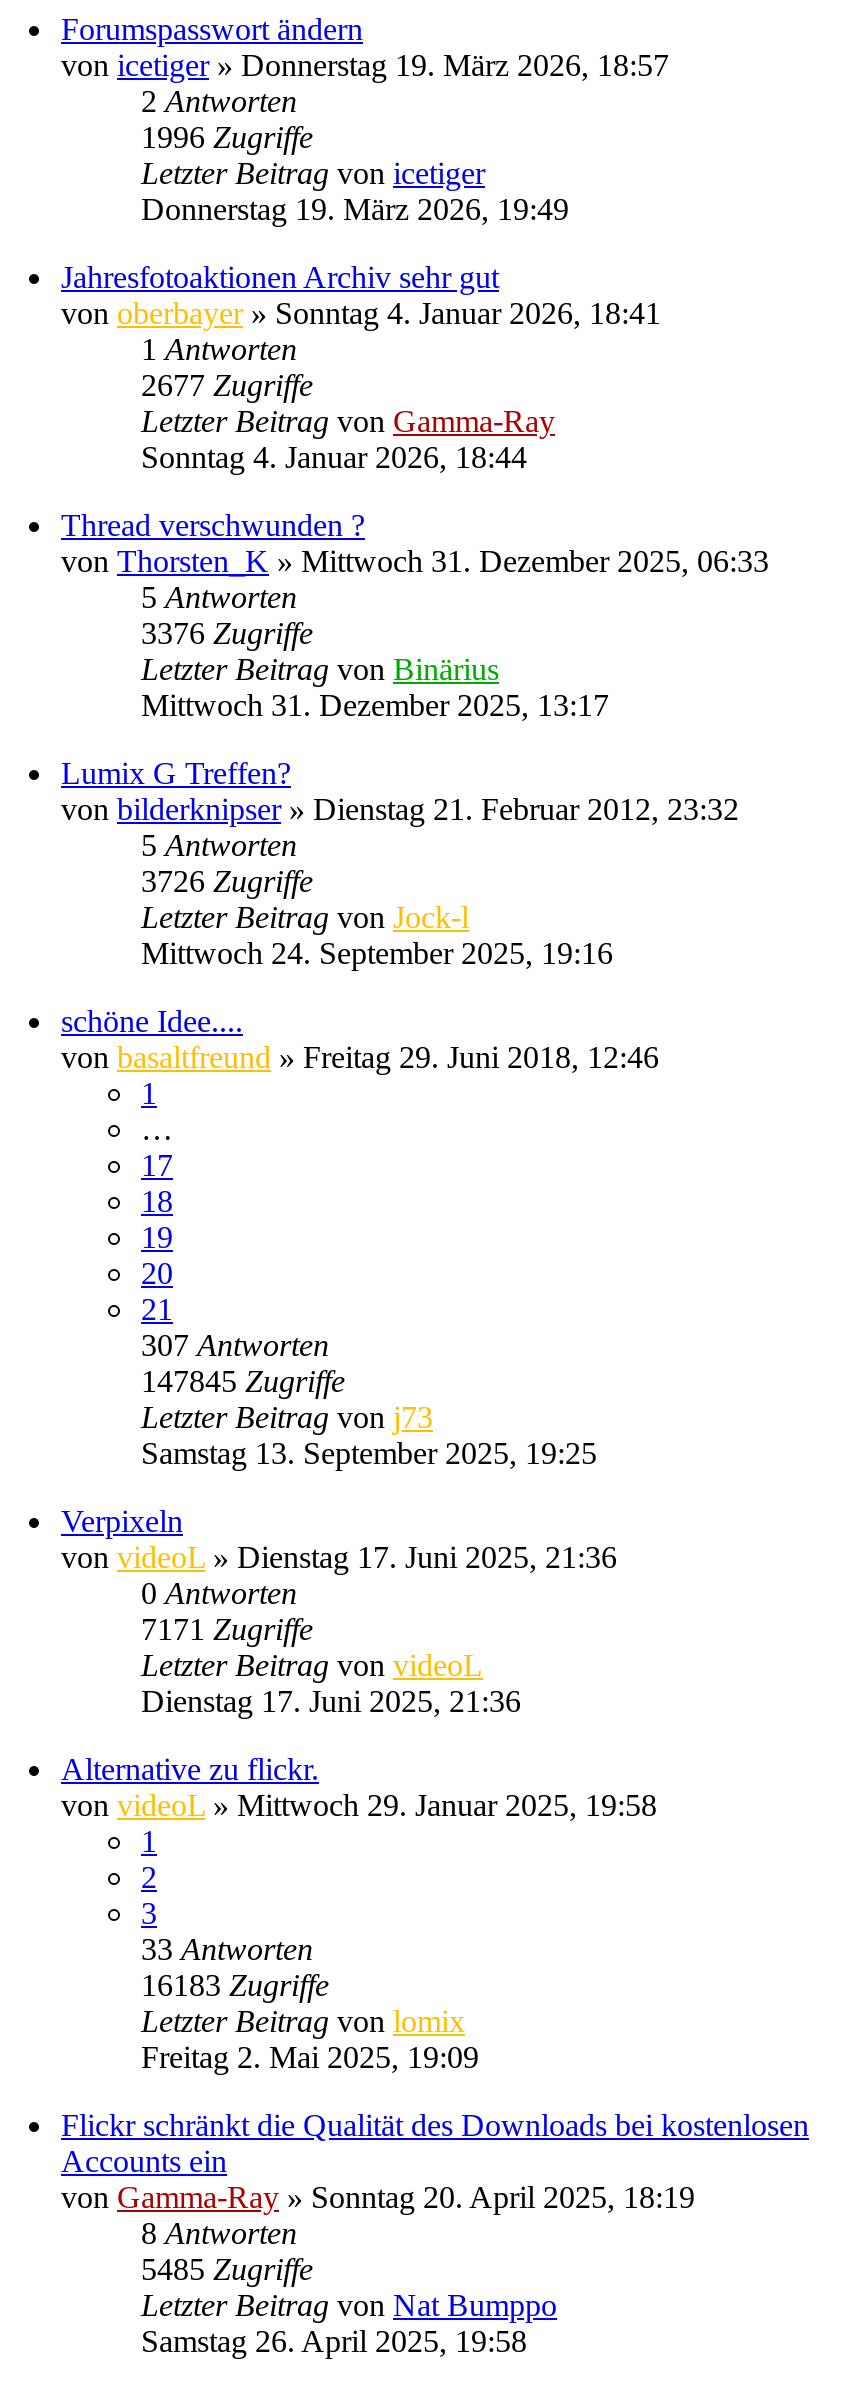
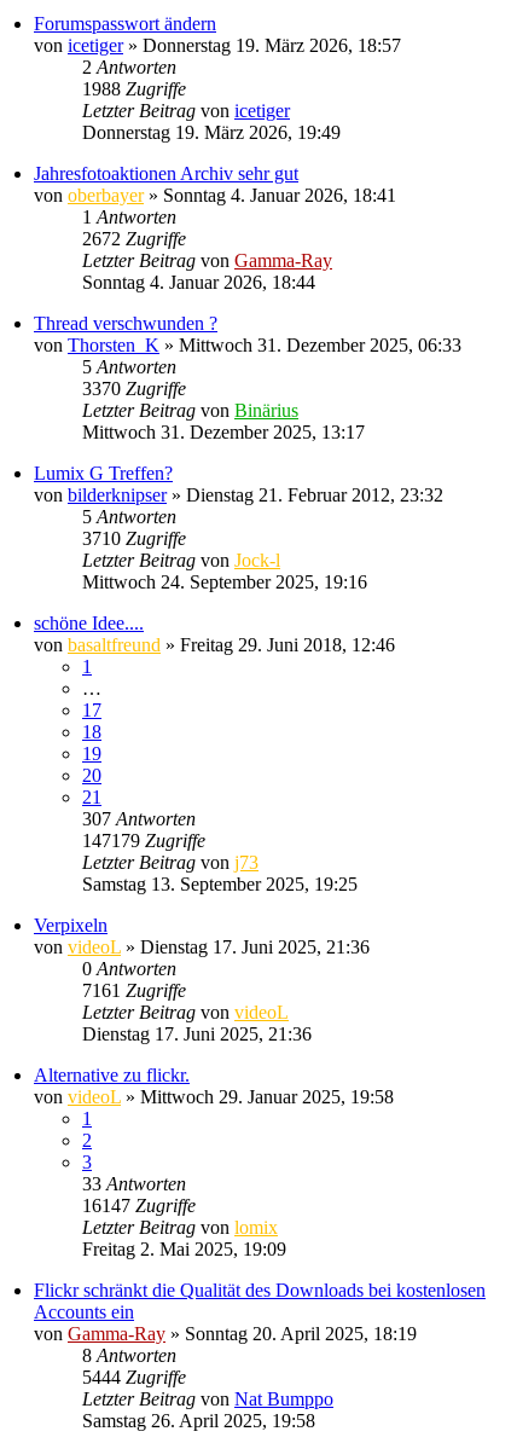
- 1996 Zugriffe
+ 1988 Zugriffe

- 2677 Zugriffe
+ 2672 Zugriffe

- 3376 Zugriffe
+ 3370 Zugriffe

- 3726 Zugriffe
+ 3710 Zugriffe

- 147845 Zugriffe
+ 147179 Zugriffe

- 7171 Zugriffe
+ 7161 Zugriffe

- 16183 Zugriffe
+ 16147 Zugriffe

- 5485 Zugriffe
+ 5444 Zugriffe
